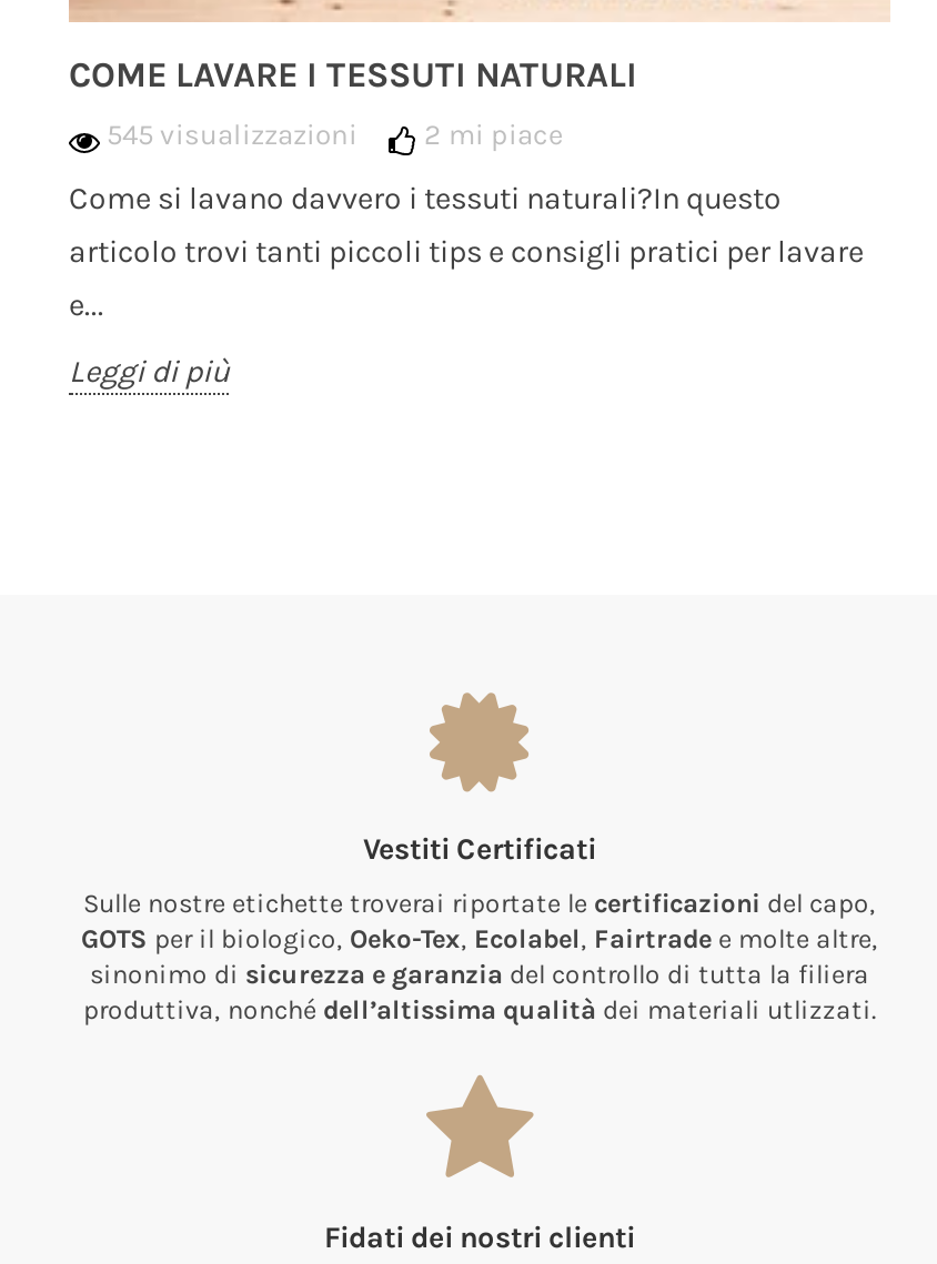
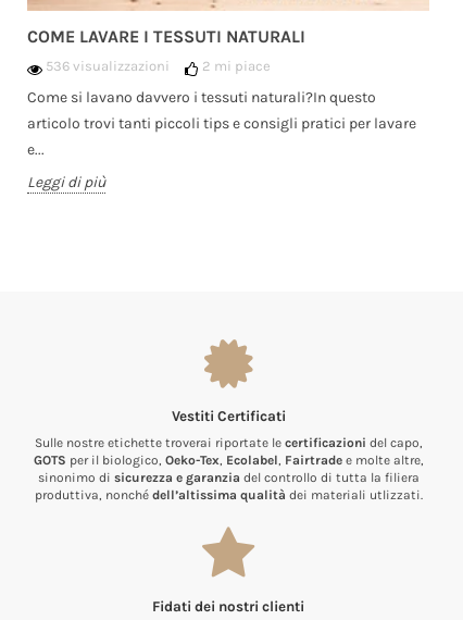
- 545 visualizzazioni
+ 536 visualizzazioni
